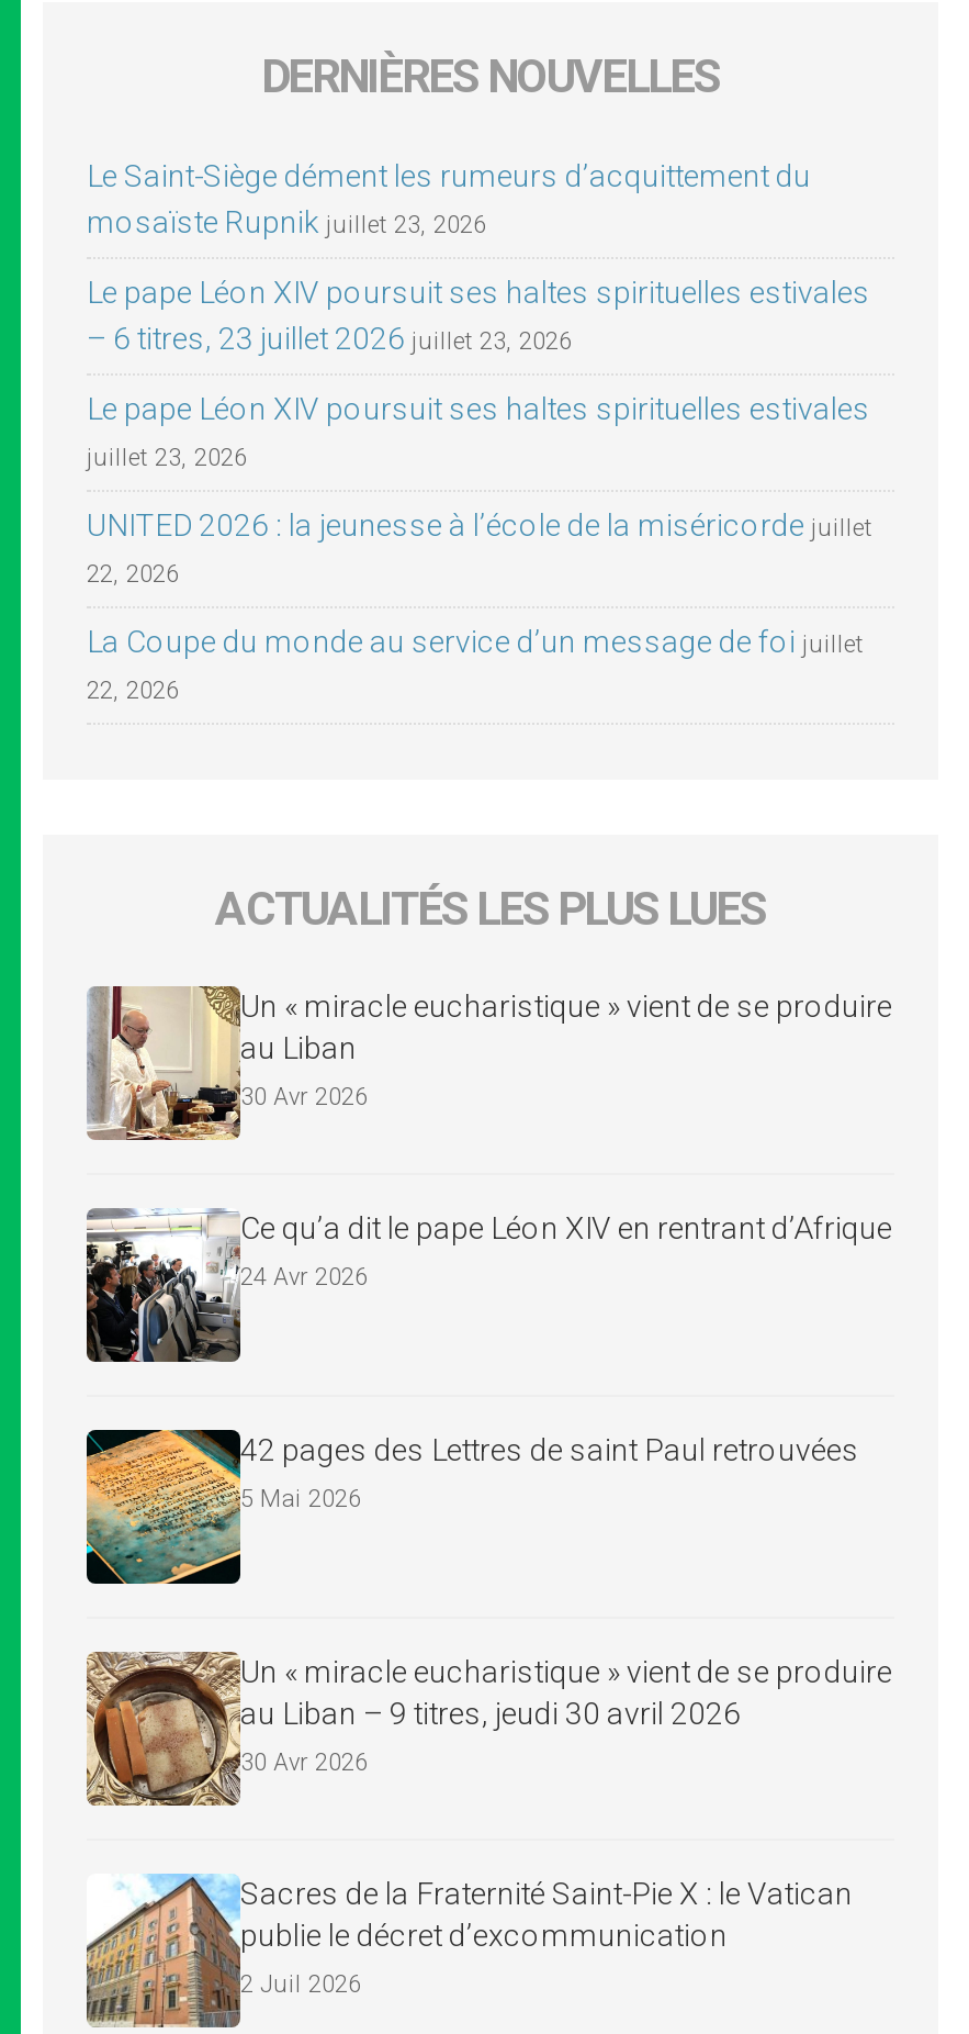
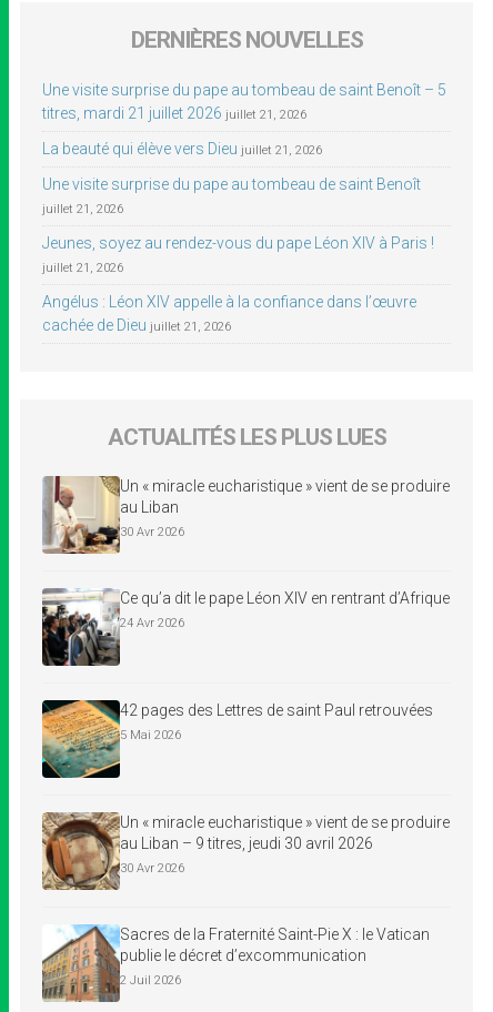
- Le Saint-Siège dément les rumeurs d’acquittement du
- mosaïste Rupnik juillet 23, 2026
- Le pape Léon XIV poursuit ses haltes spirituelles estivales
- – 6 titres, 23 juillet 2026 juillet 23, 2026
- Le pape Léon XIV poursuit ses haltes spirituelles estivales
- juillet 23, 2026
- UNITED 2026 : la jeunesse à l’école de la miséricorde juillet
- 22, 2026
- La Coupe du monde au service d’un message de foi juillet
- 22, 2026
+ Une visite surprise du pape au tombeau de saint Benoît – 5
+ titres, mardi 21 juillet 2026 juillet 21, 2026
+ La beauté qui élève vers Dieu juillet 21, 2026
+ Une visite surprise du pape au tombeau de saint Benoît
+ juillet 21, 2026
+ Jeunes, soyez au rendez-vous du pape Léon XIV à Paris !
+ juillet 21, 2026
+ Angélus : Léon XIV appelle à la confiance dans l’œuvre
+ cachée de Dieu juillet 21, 2026
